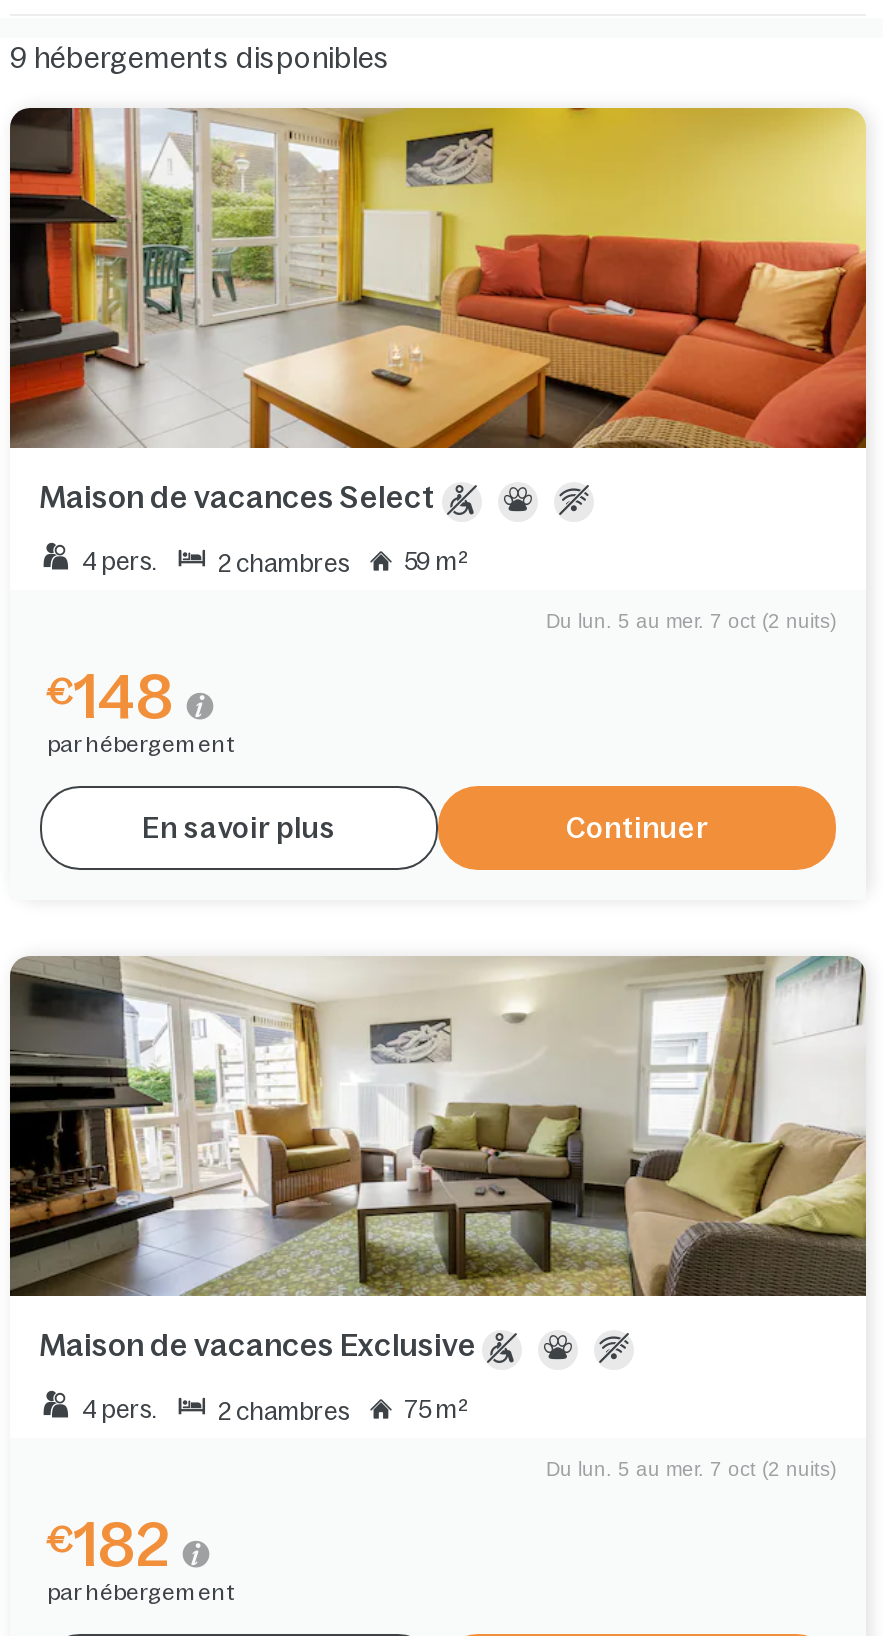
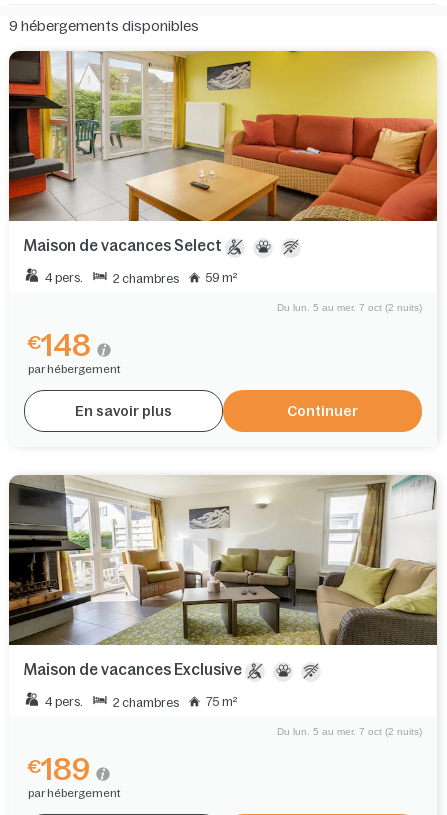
- €182
+ €189
